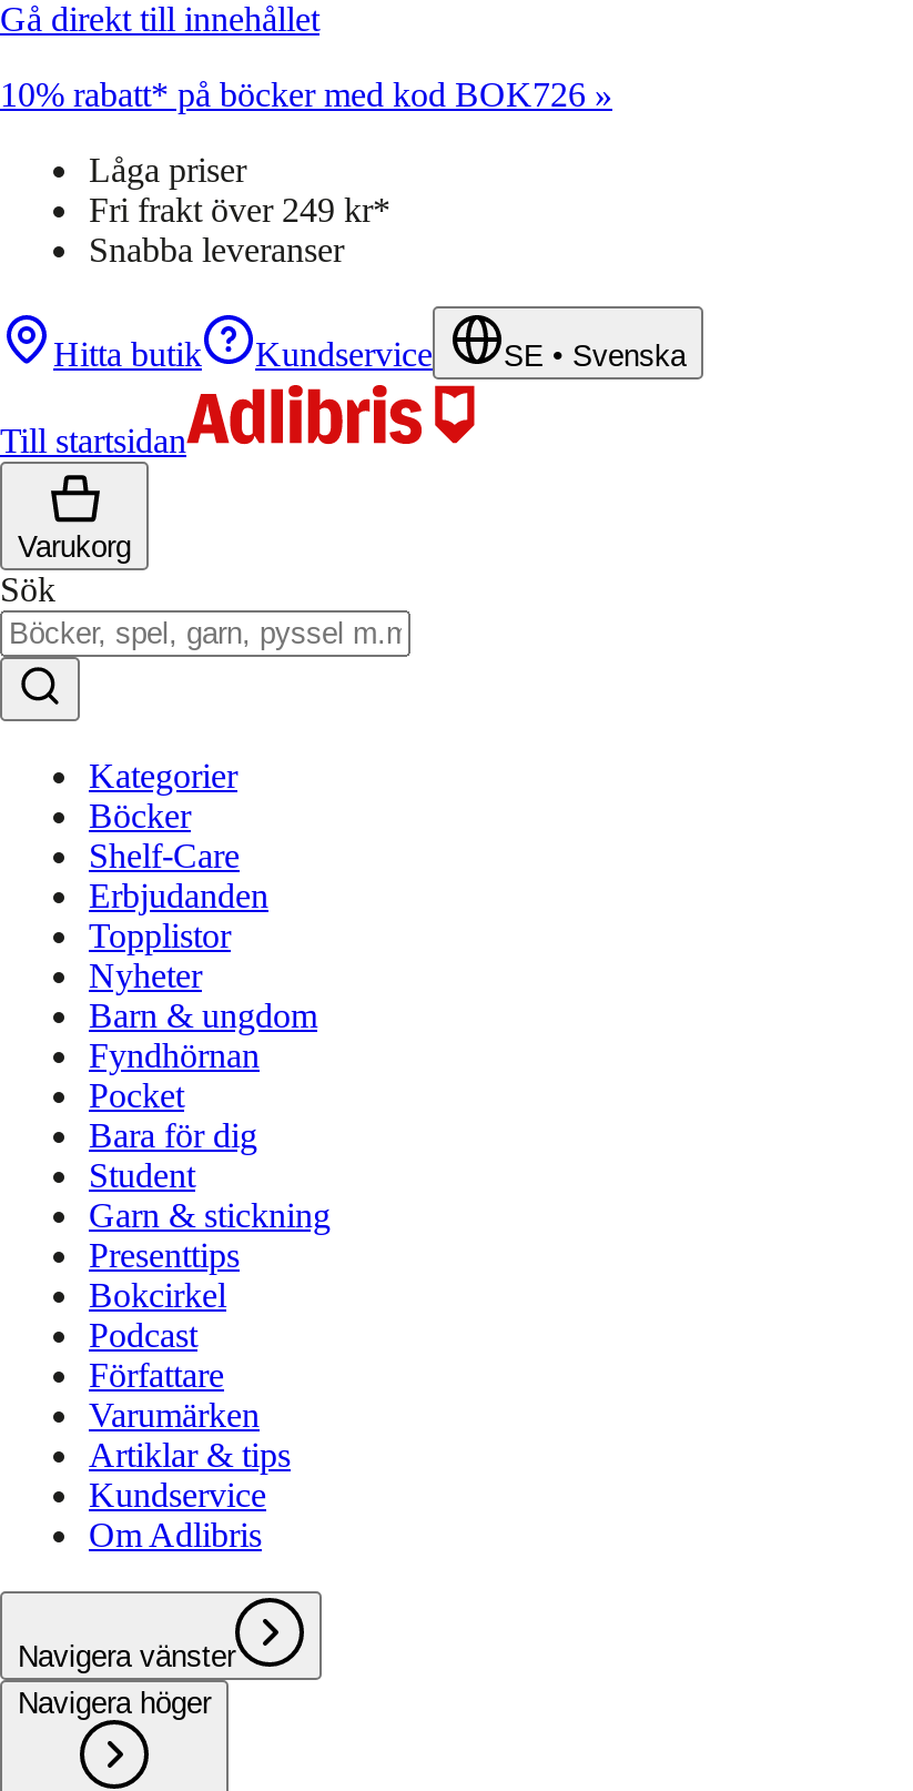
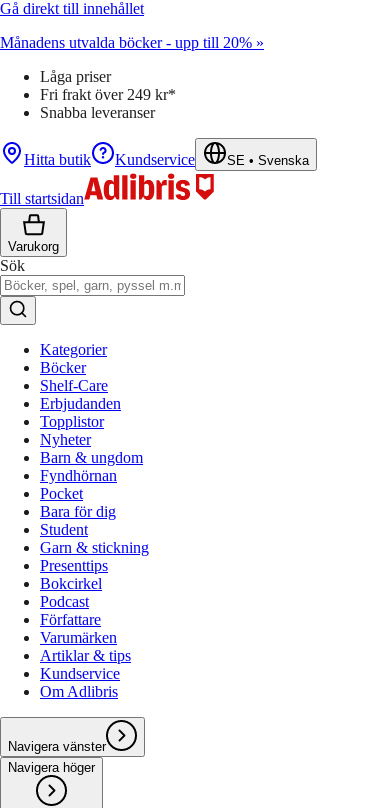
- 10% rabatt* på böcker med kod BOK726 »
+ Månadens utvalda böcker - upp till 20% »
